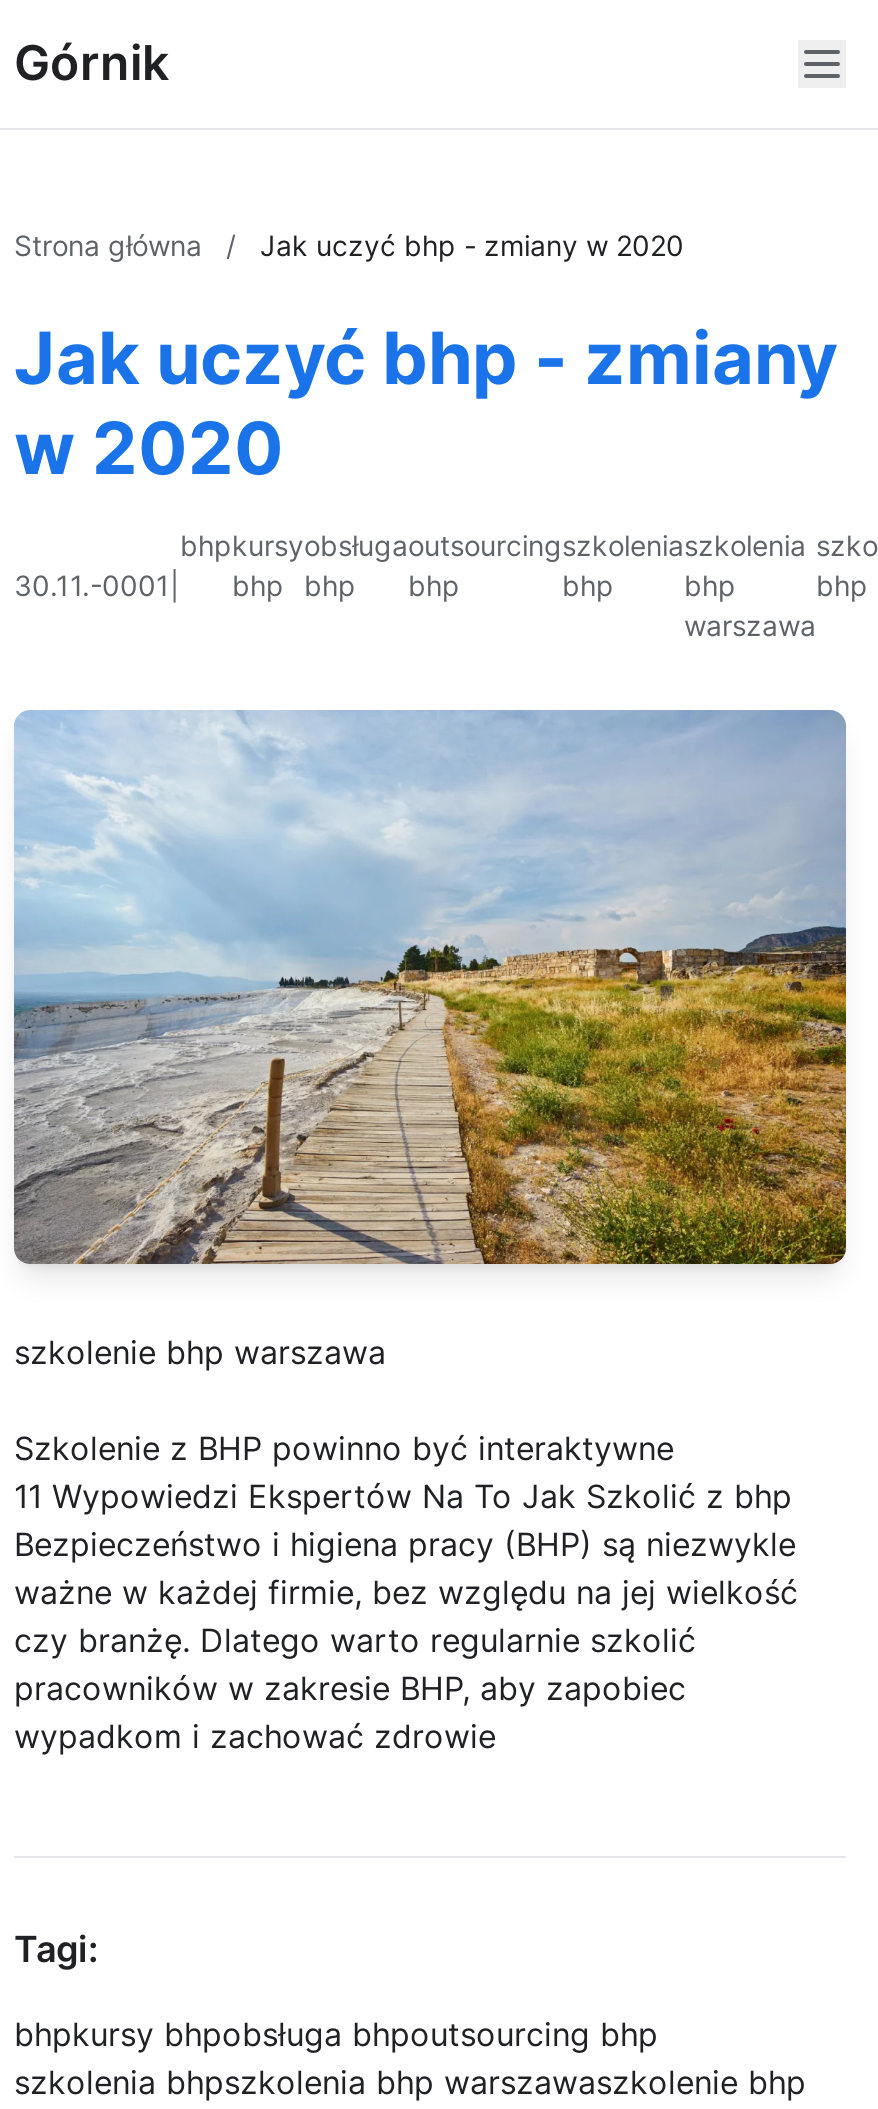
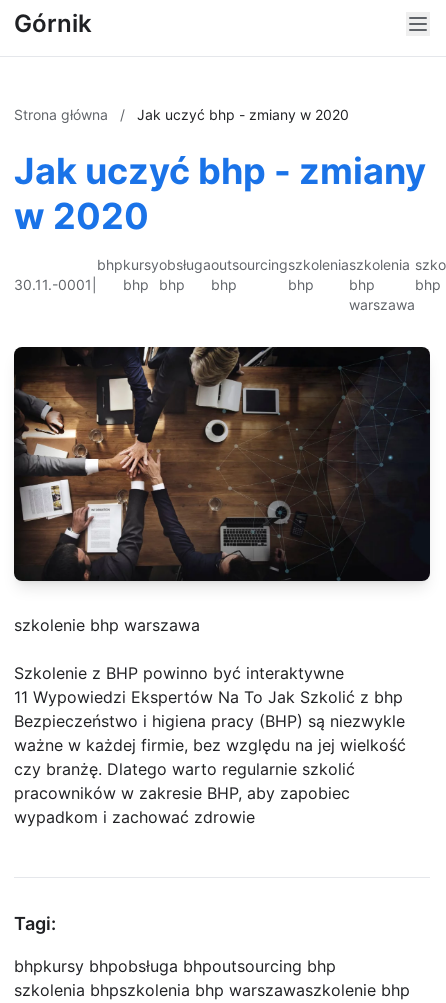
- [image]
+ [image]
